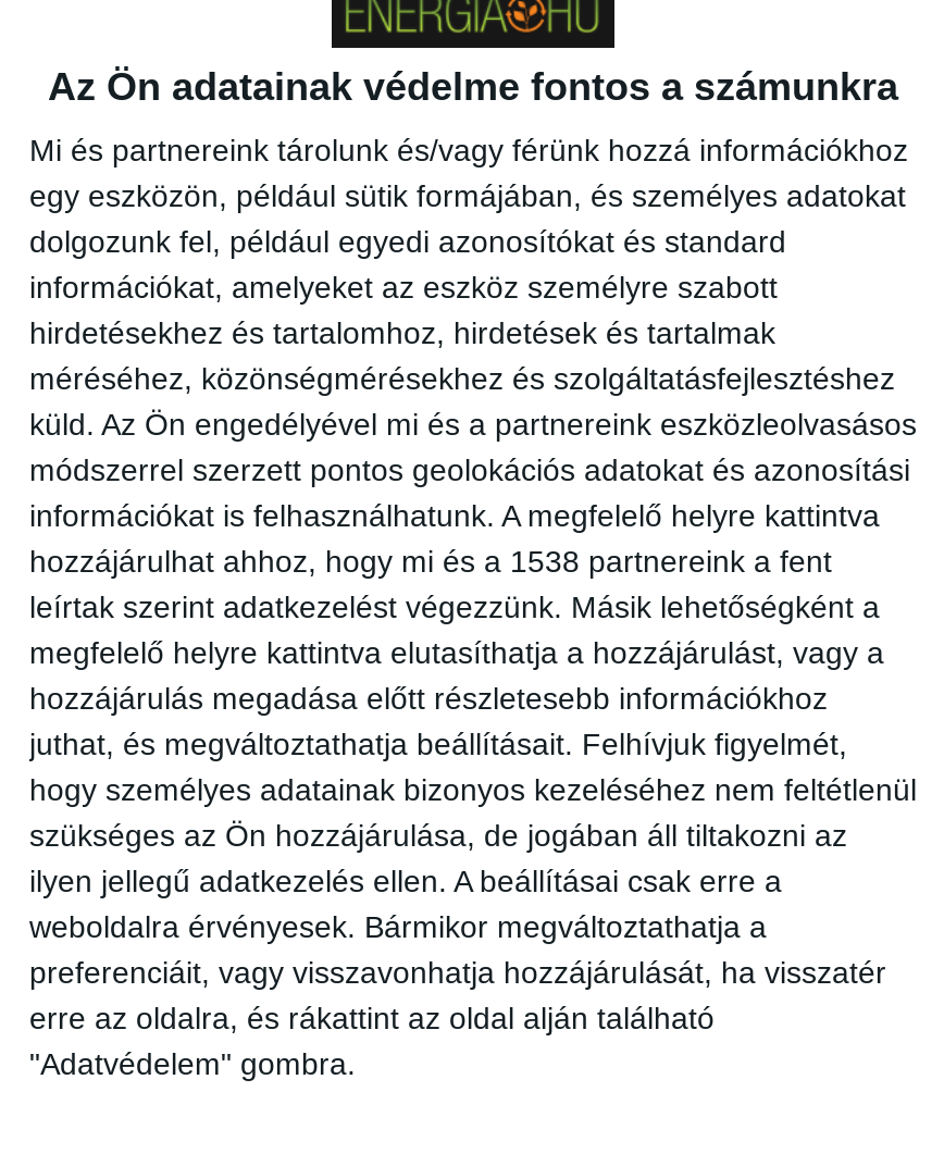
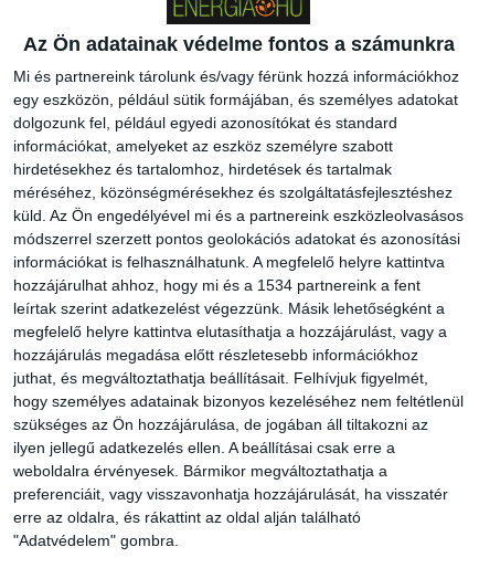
- hozzájárulhat ahhoz, hogy mi és a 1538 partnereink a fent
+ hozzájárulhat ahhoz, hogy mi és a 1534 partnereink a fent
